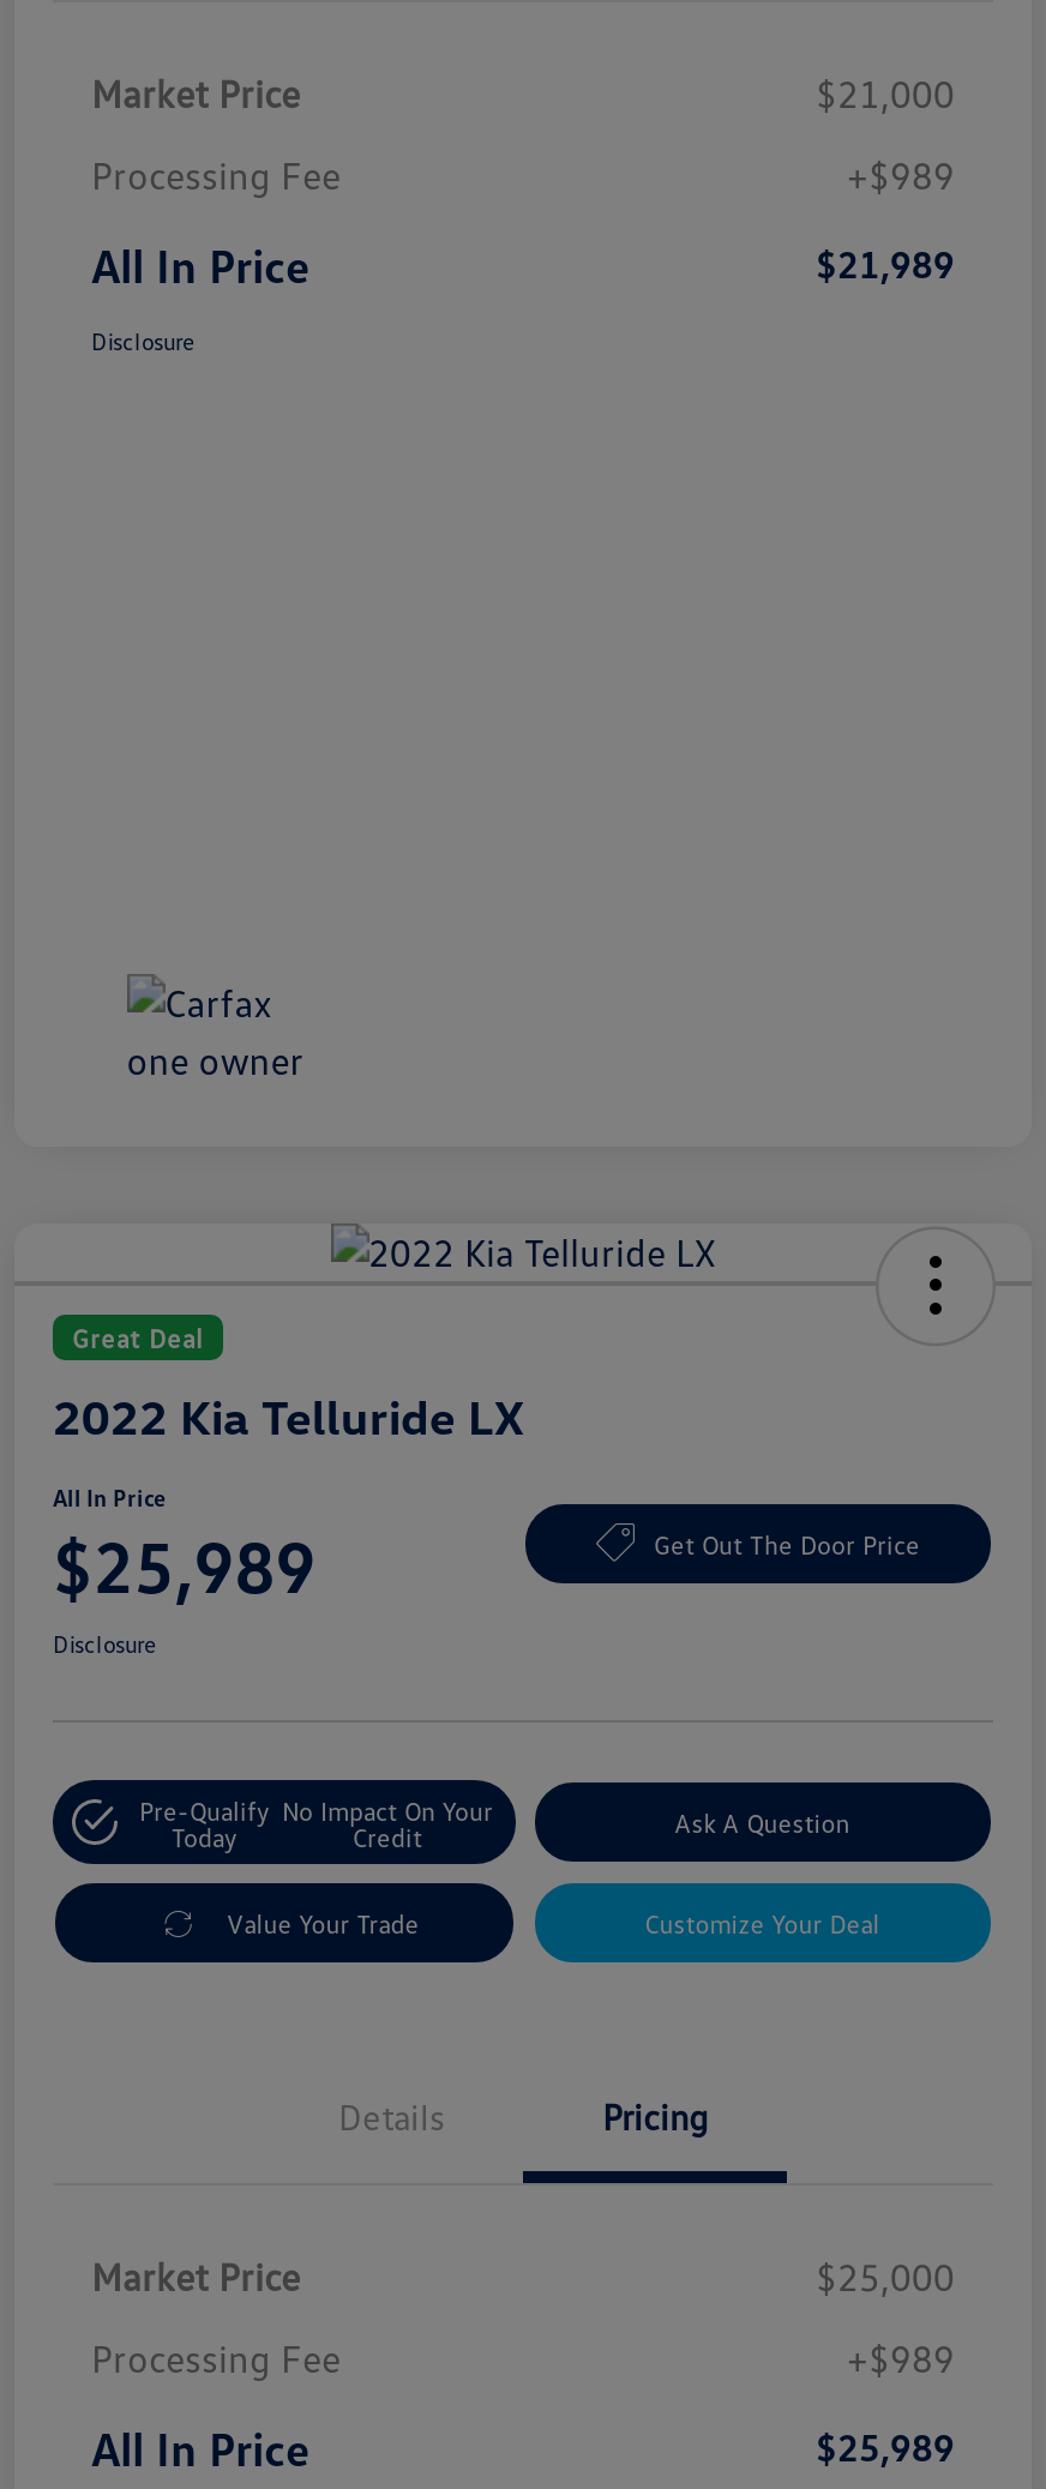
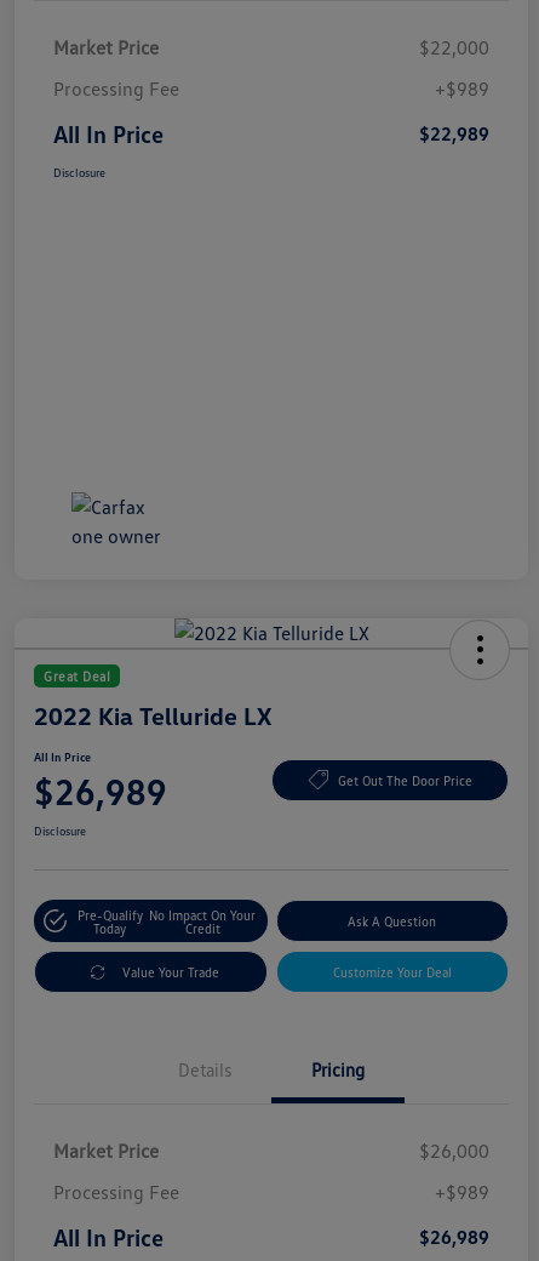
- $21,000
+ $22,000

- $21,989
+ $22,989

- $25,989
+ $26,989

- $25,000
+ $26,000

- $25,989
+ $26,989
